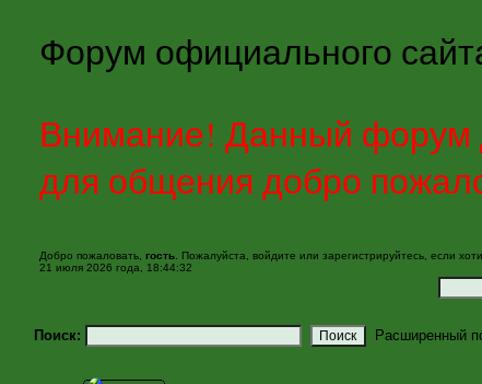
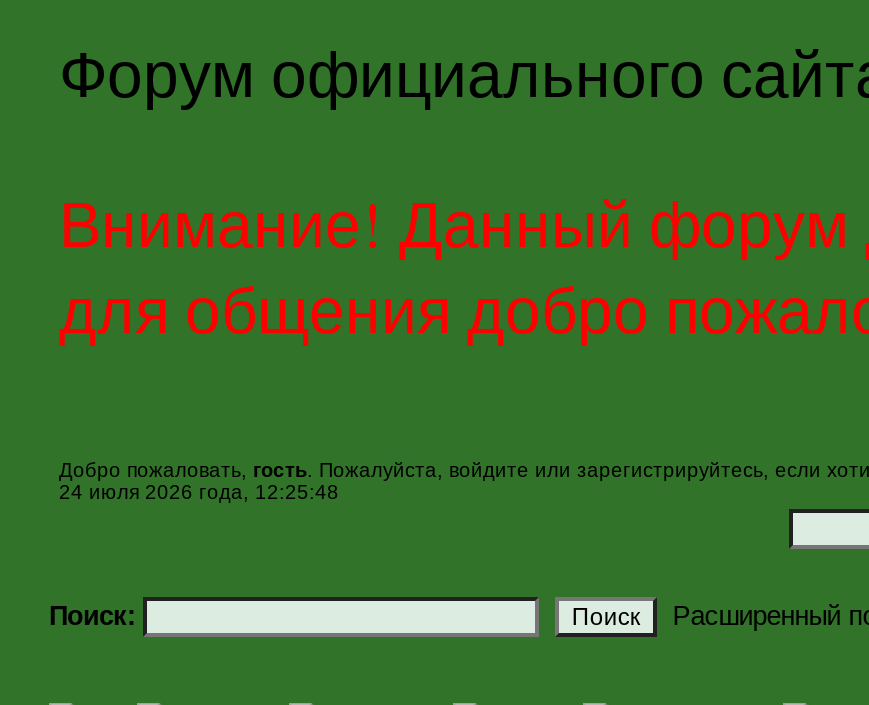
- 21 июля 2026 года, 18:44:32
+ 24 июля 2026 года, 12:25:48
